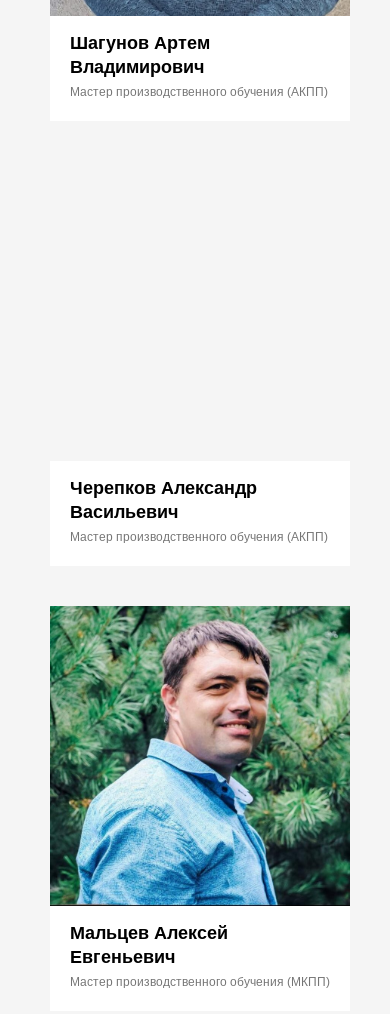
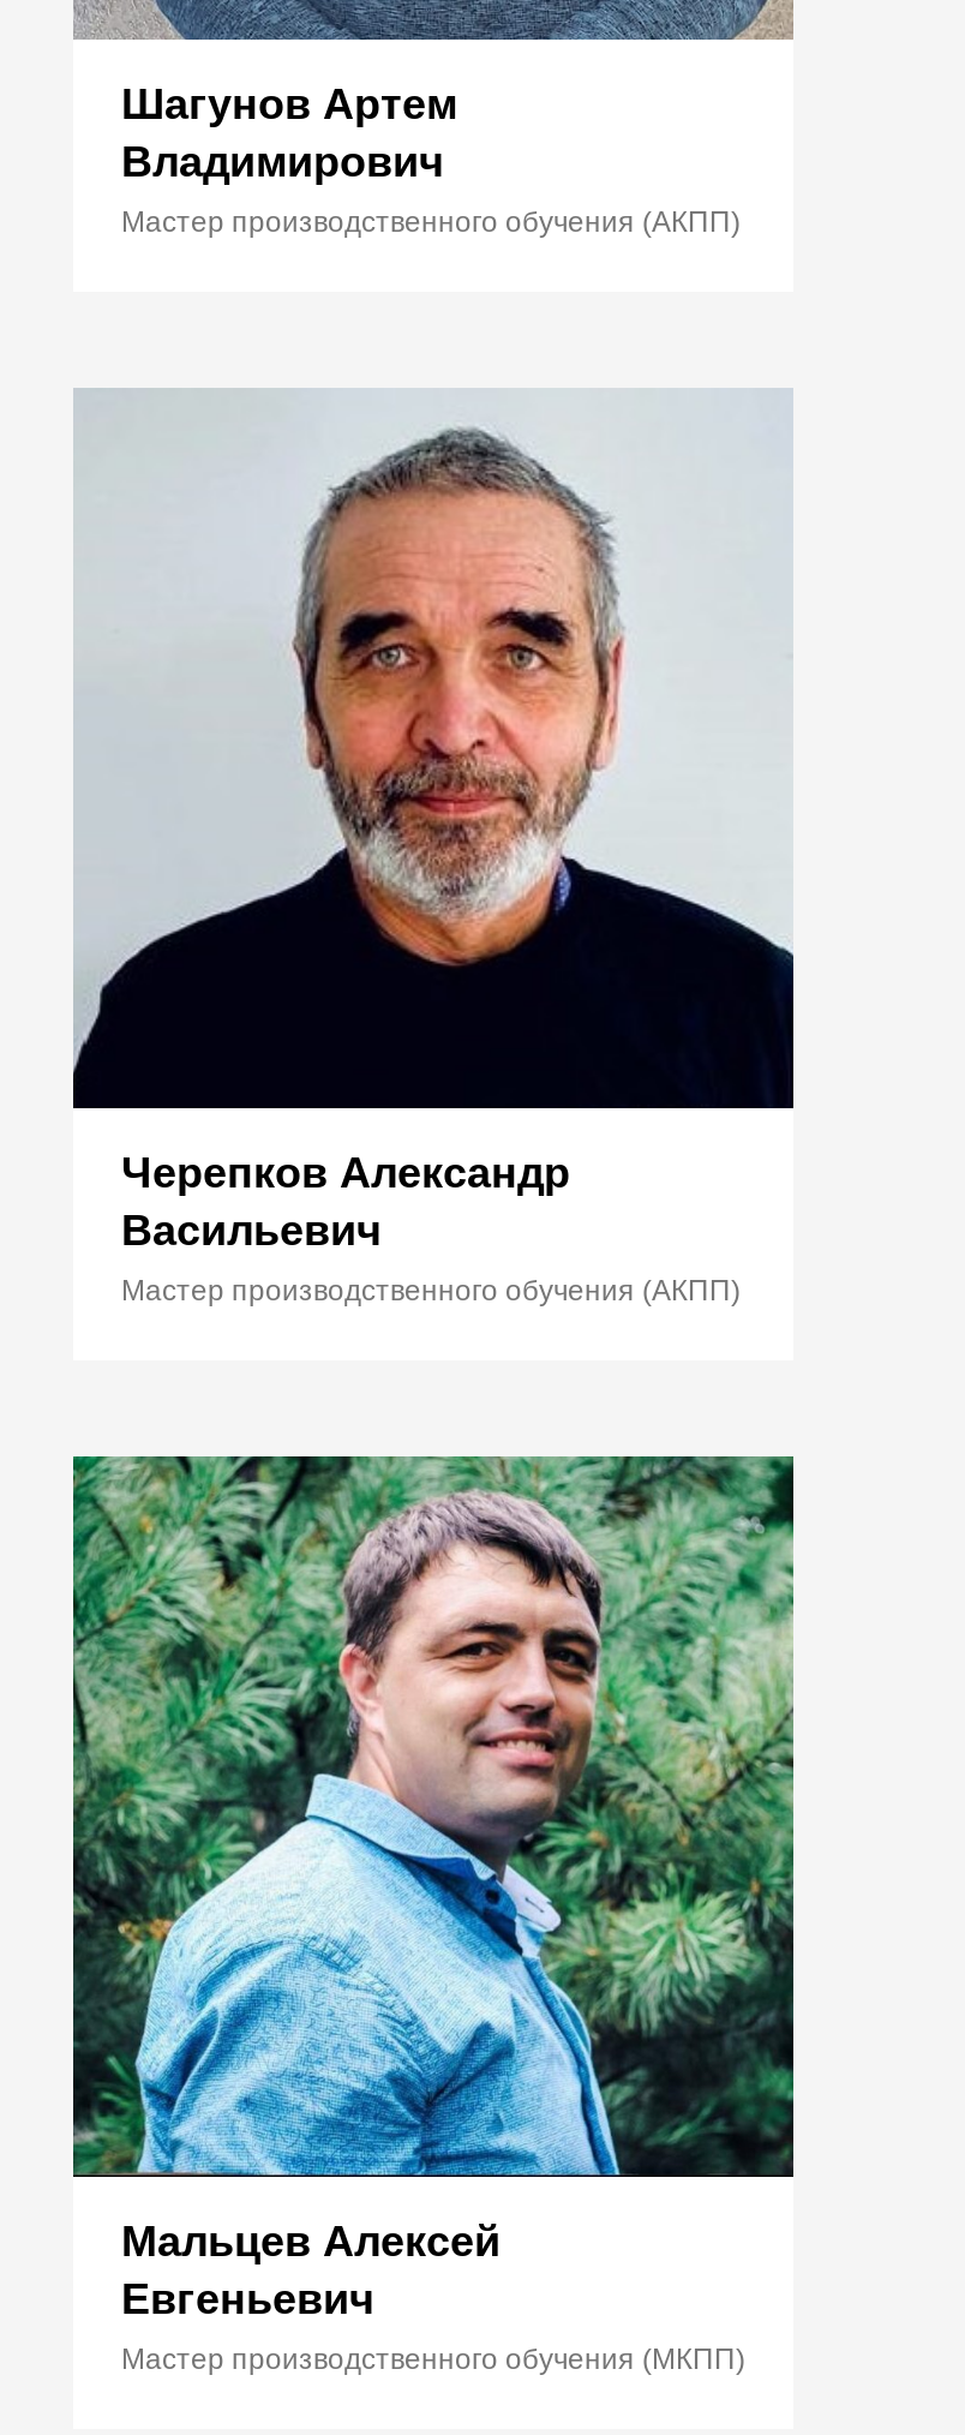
+ [image]
